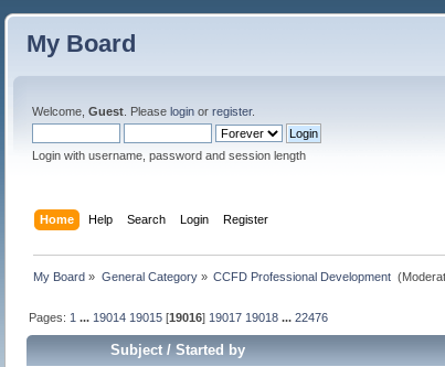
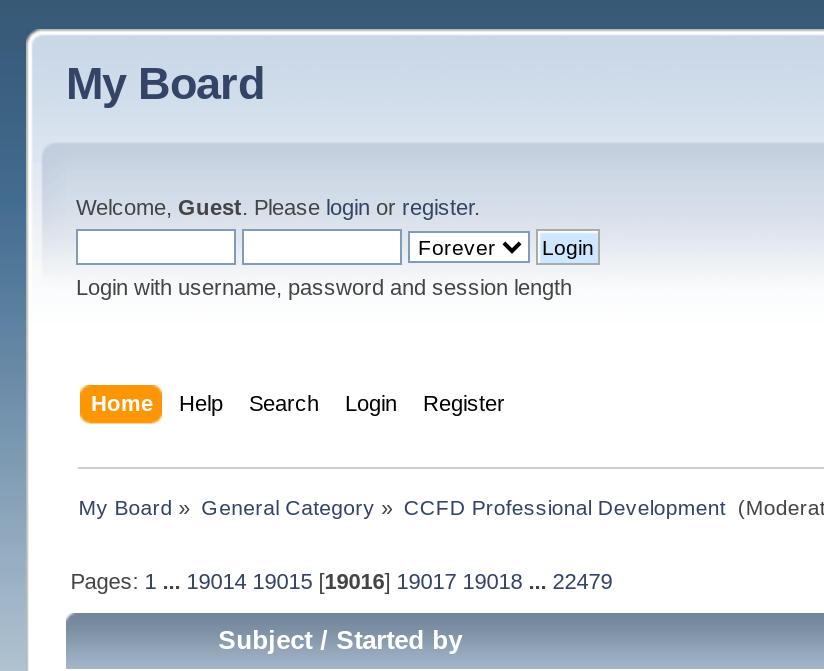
- Pages: 1 ... 19014 19015 [19016] 19017 19018 ... 22476
+ Pages: 1 ... 19014 19015 [19016] 19017 19018 ... 22479
